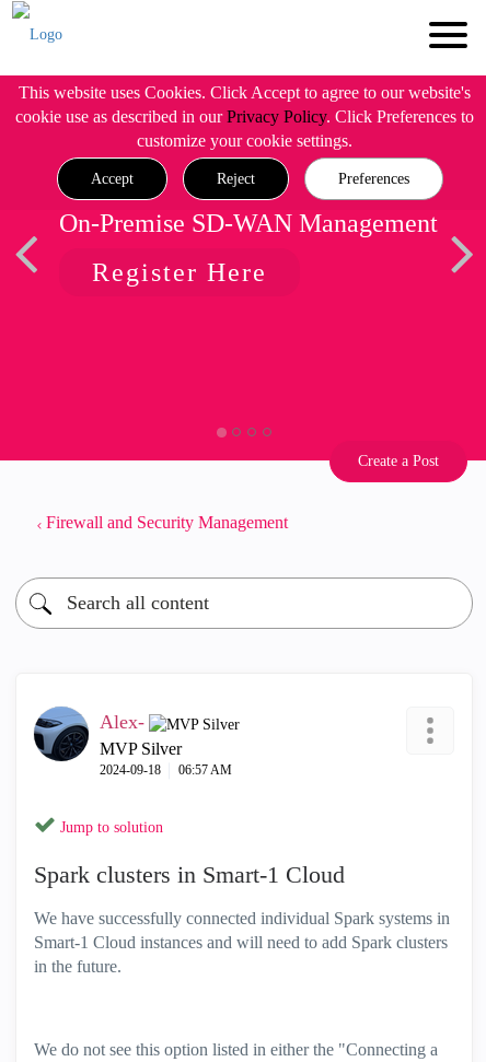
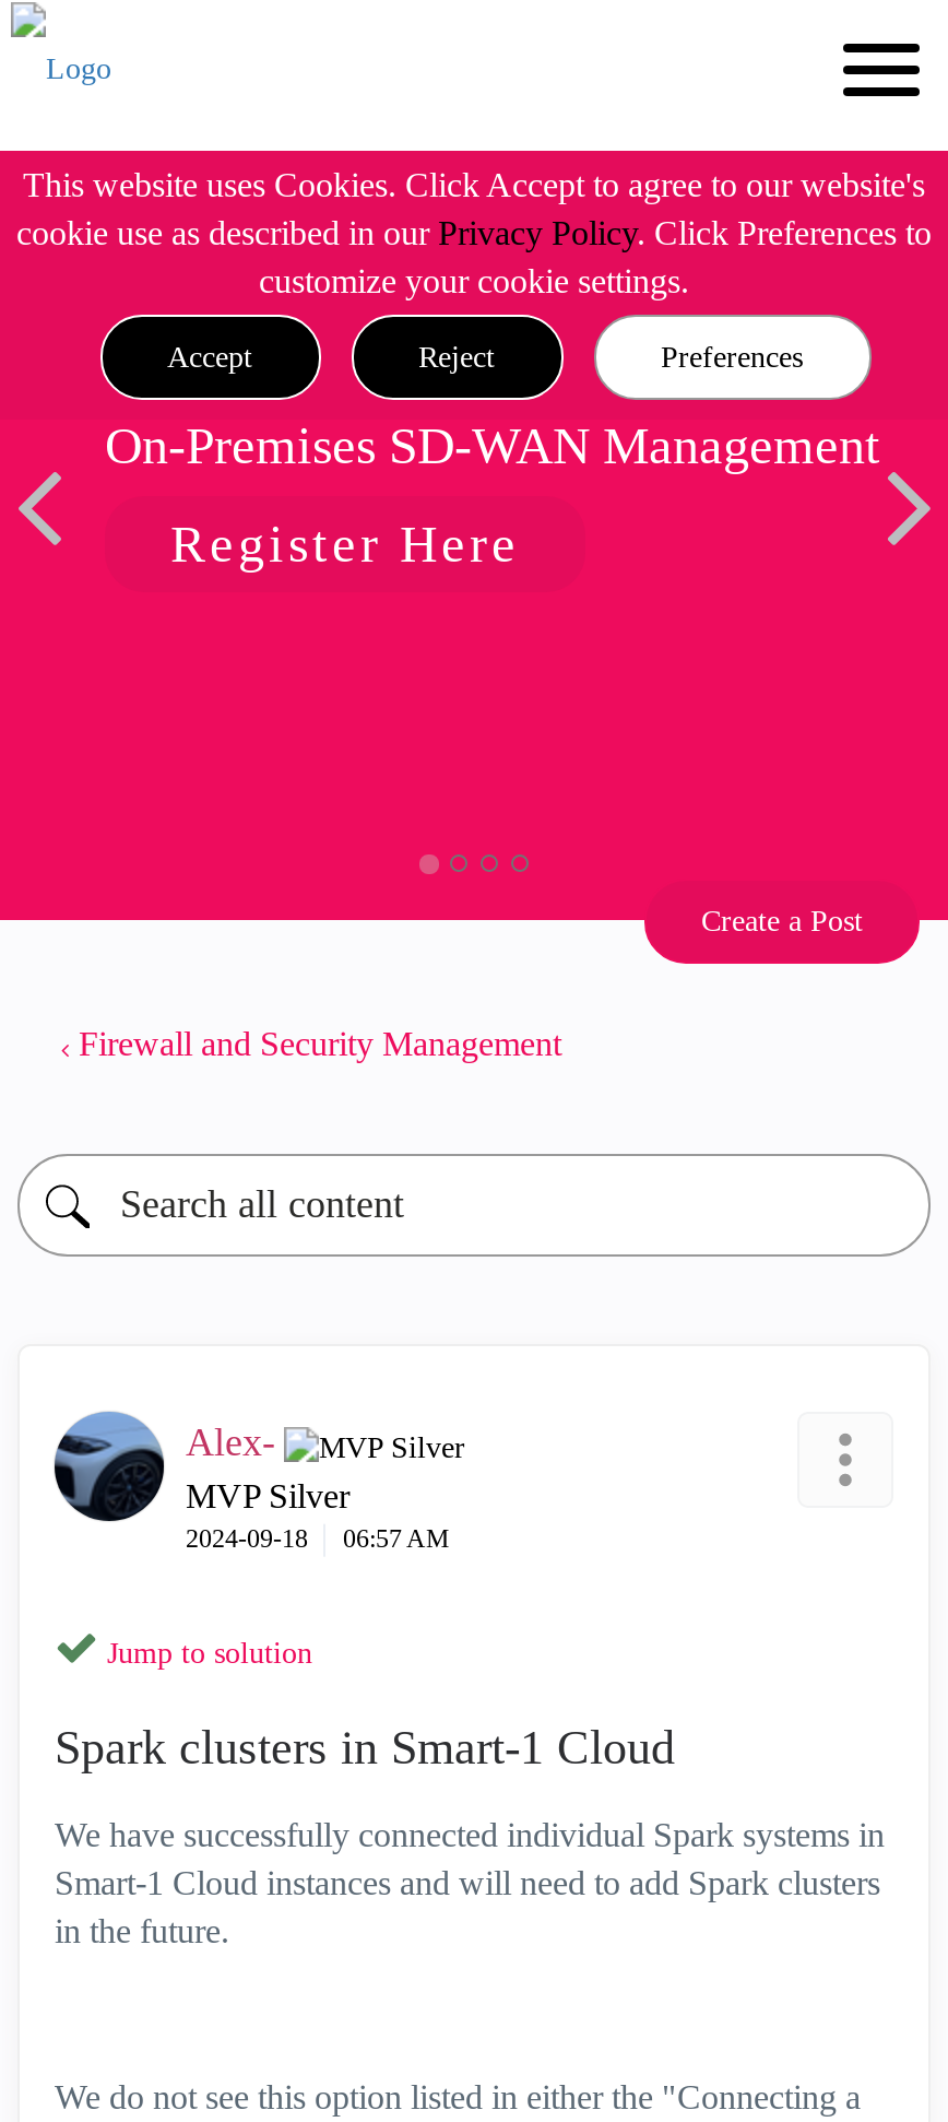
- On-Premise SD-WAN Management
+ On-Premises SD-WAN Management
